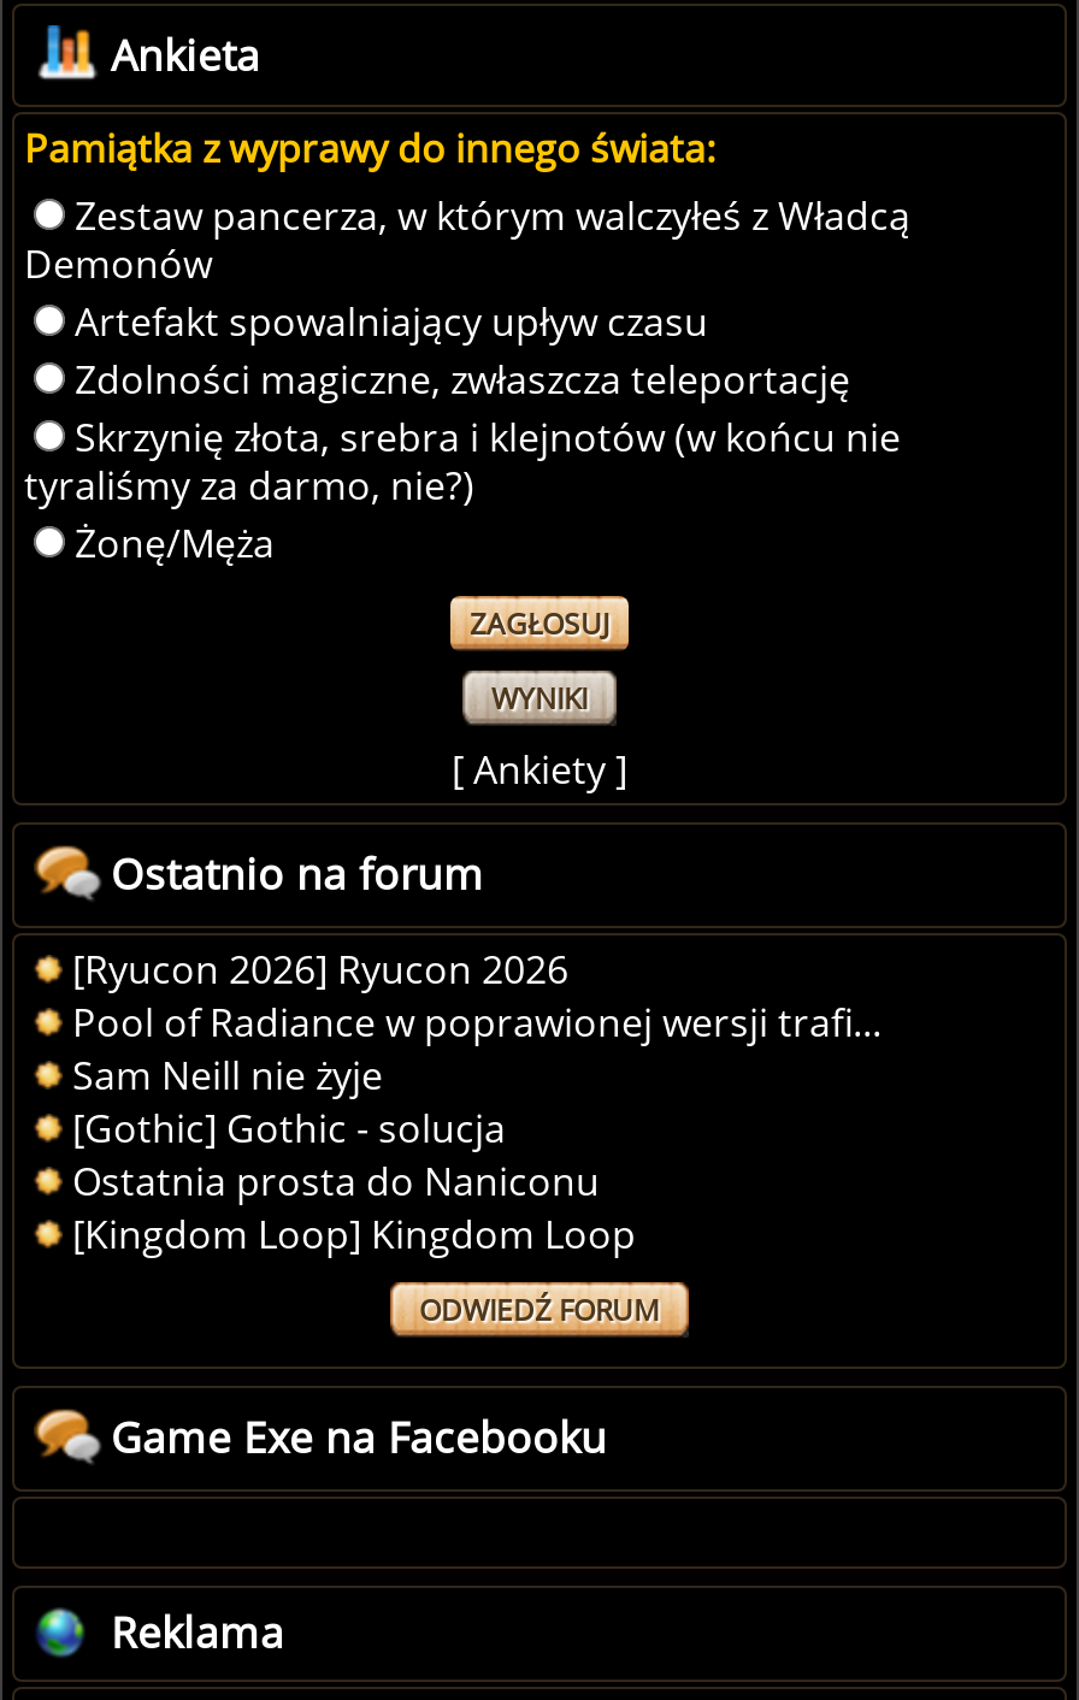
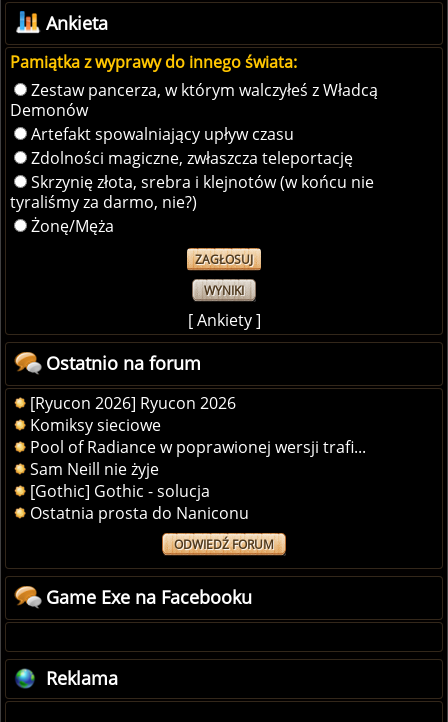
+ Komiksy sieciowe

moved down: Pool of Radiance w poprawionej wersji trafi... | Sam Neill nie żyje | [Gothic] Gothic - solucja | Ostatnia prosta do Naniconu

- [Kingdom Loop] Kingdom Loop
